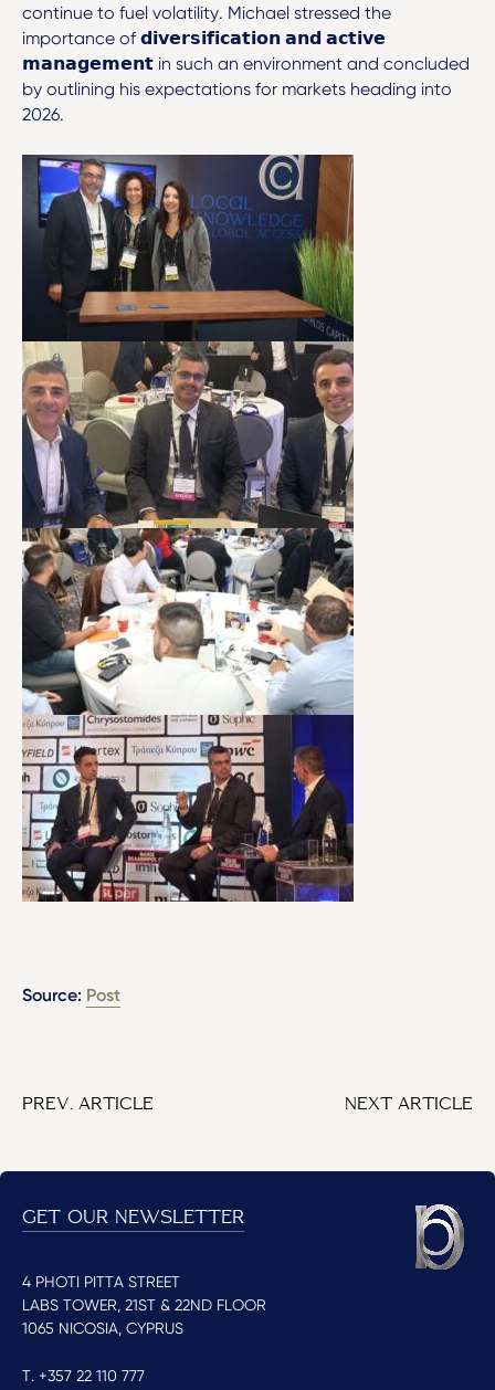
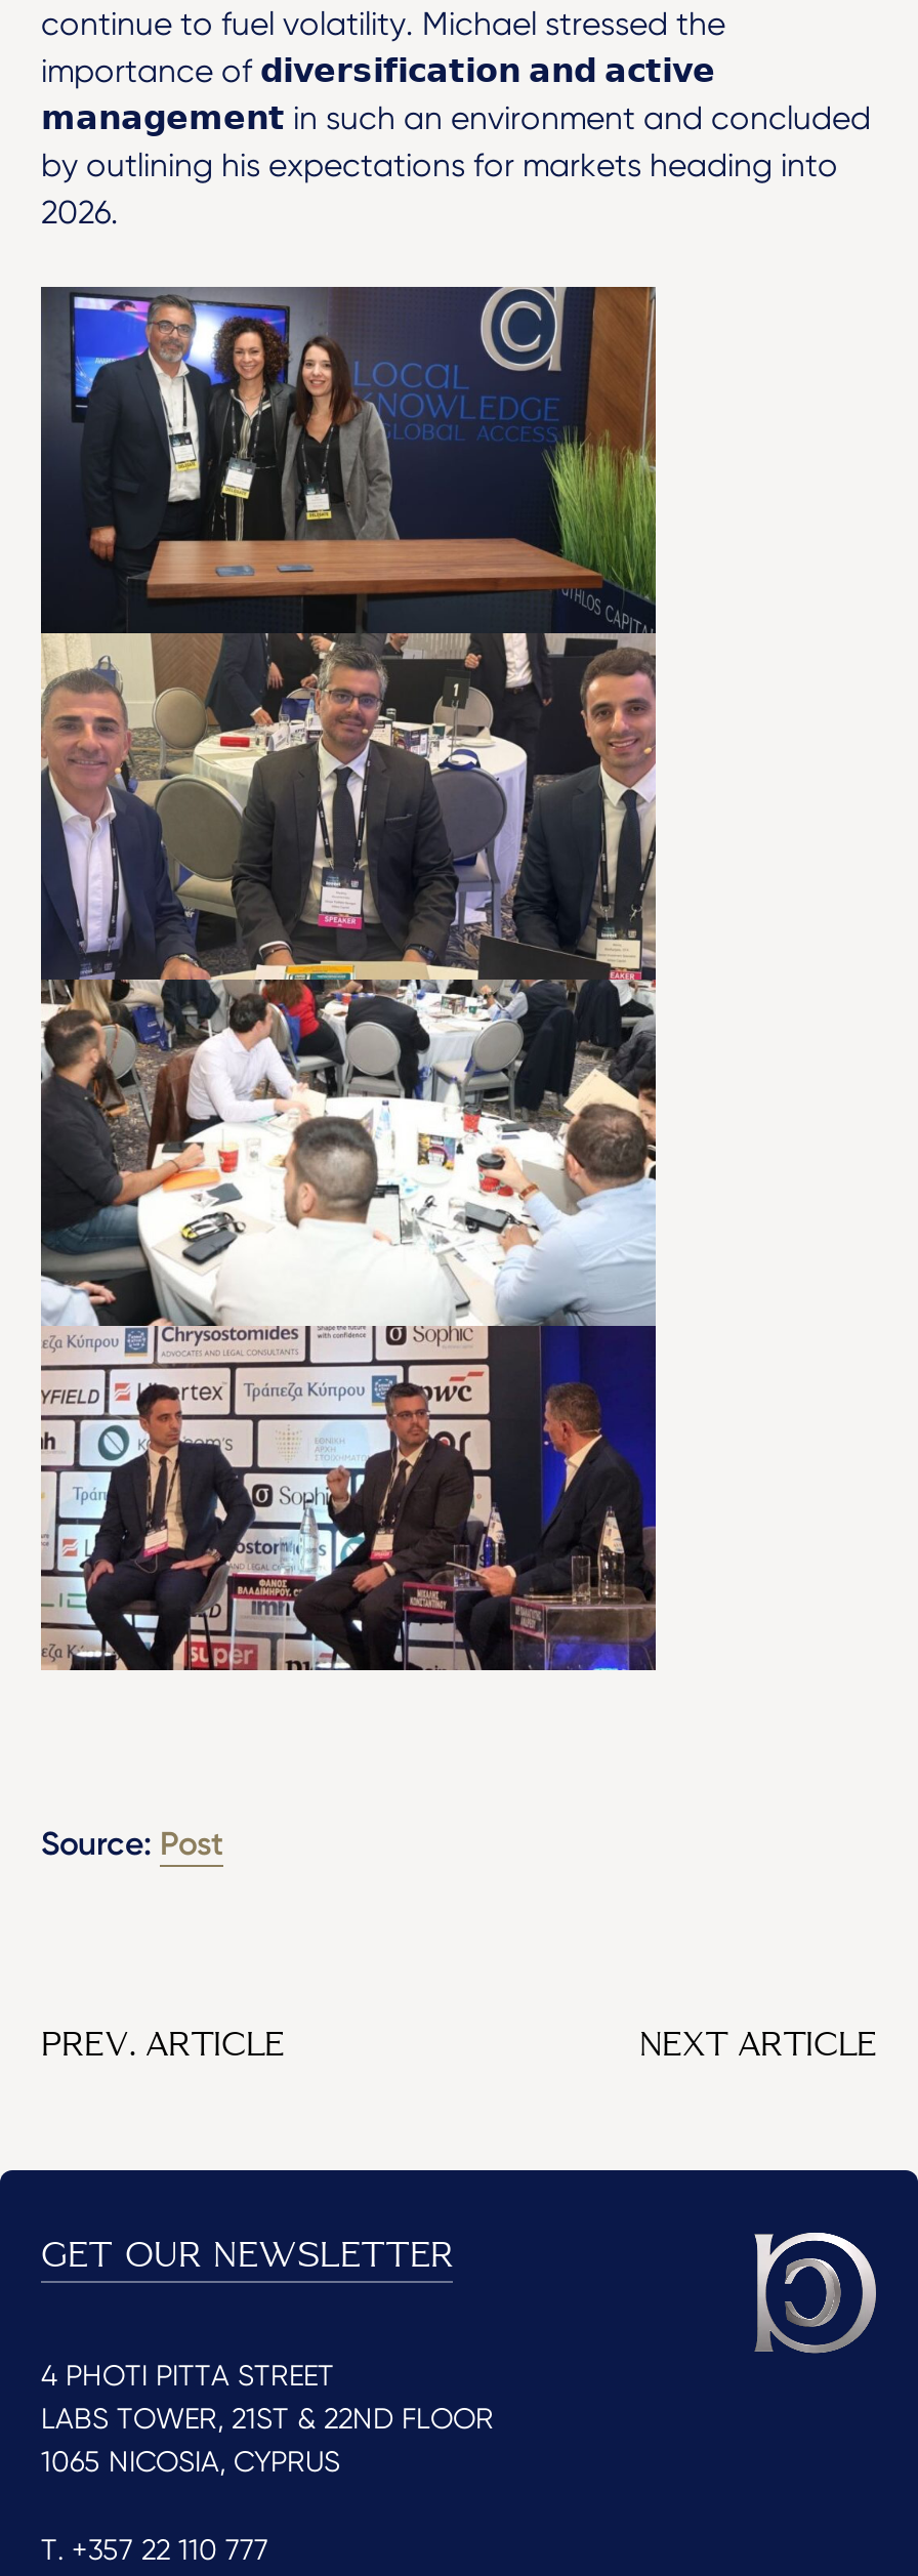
- [image]
+ [image]
